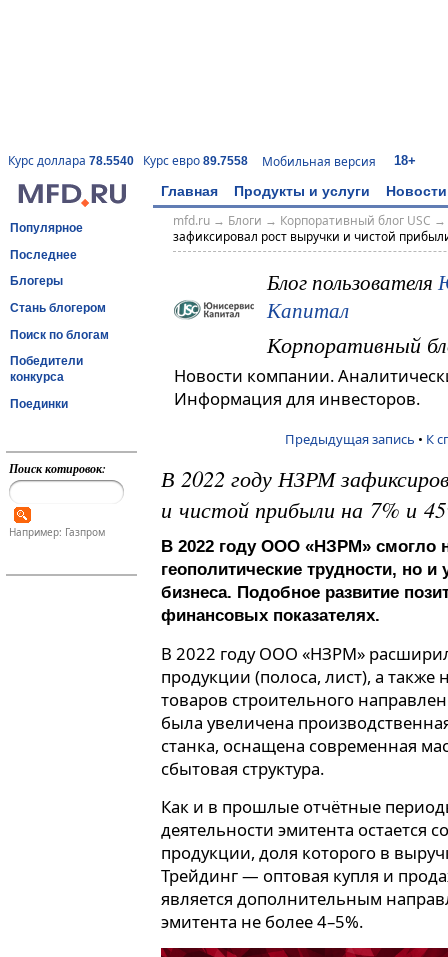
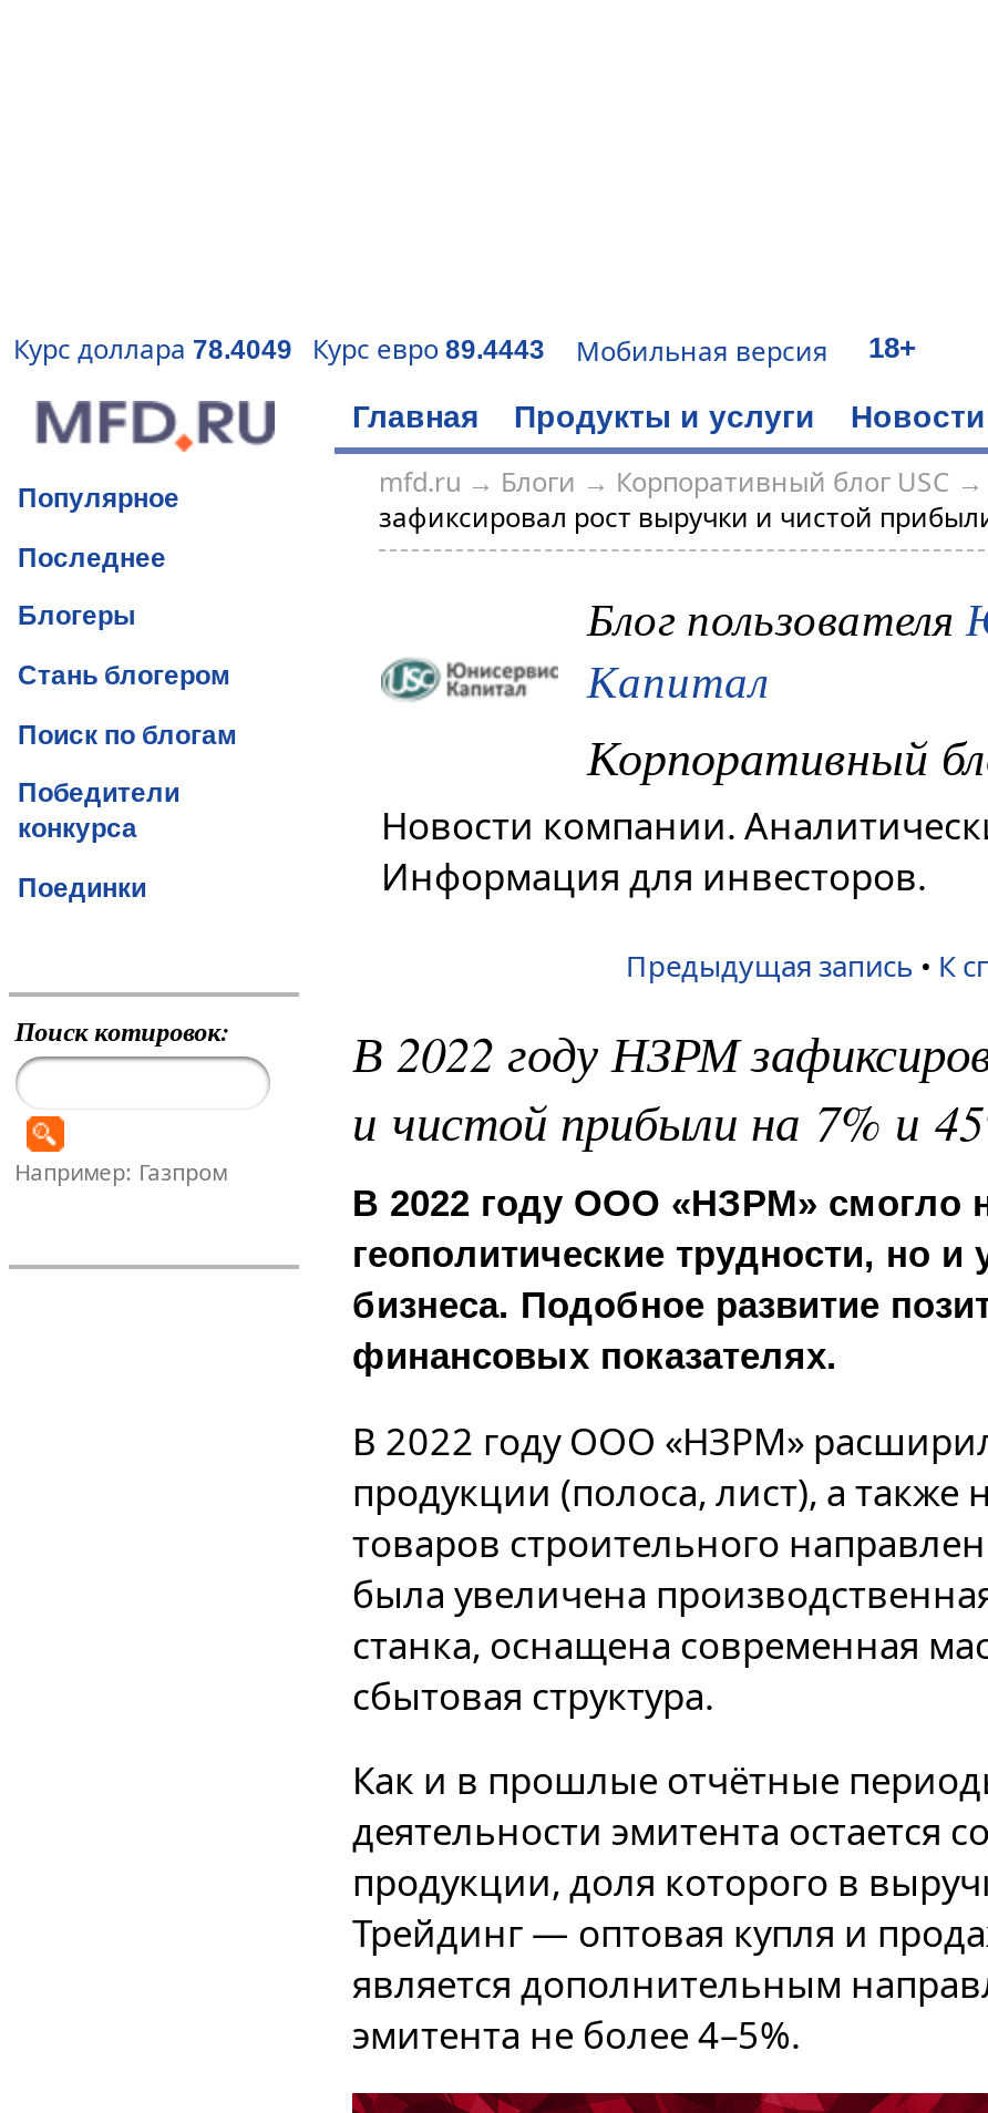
- Курс доллара 78.5540 Курс евро 89.7558
+ Курс доллара 78.4049 Курс евро 89.4443
